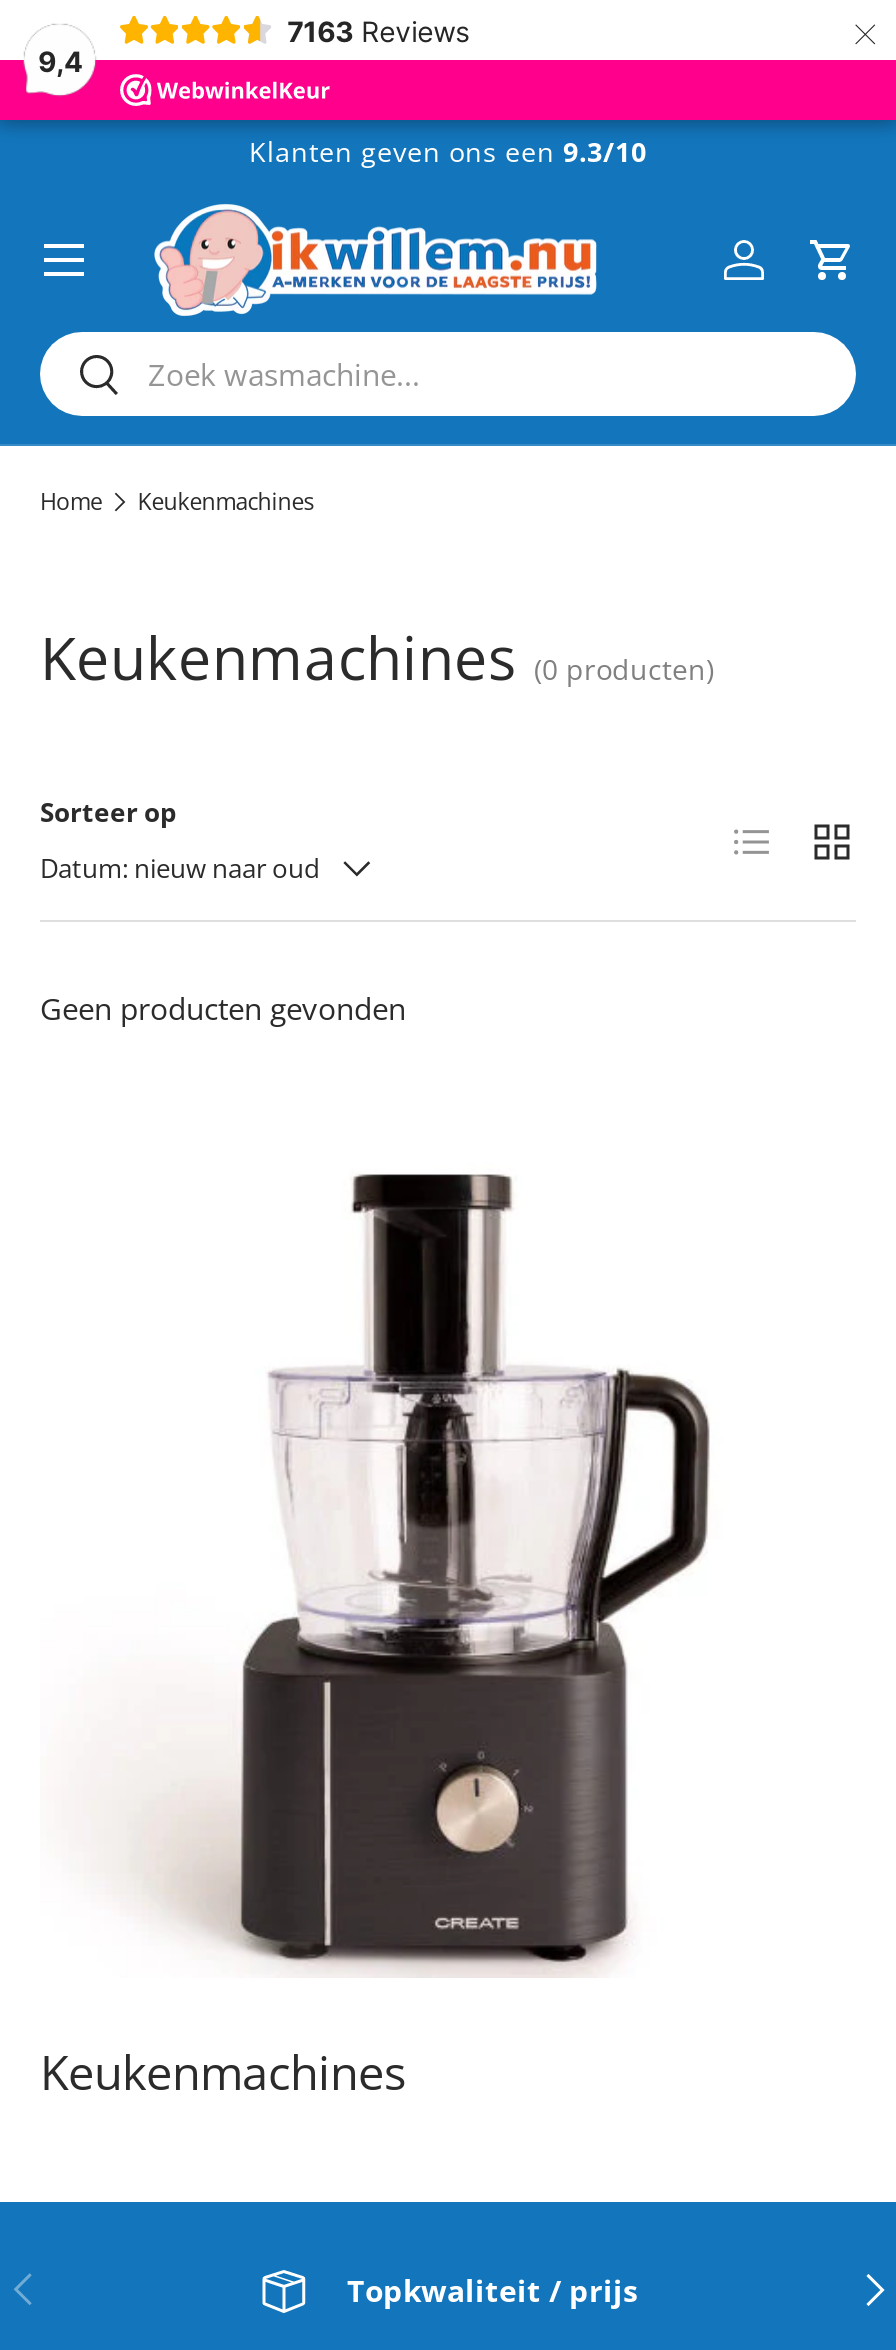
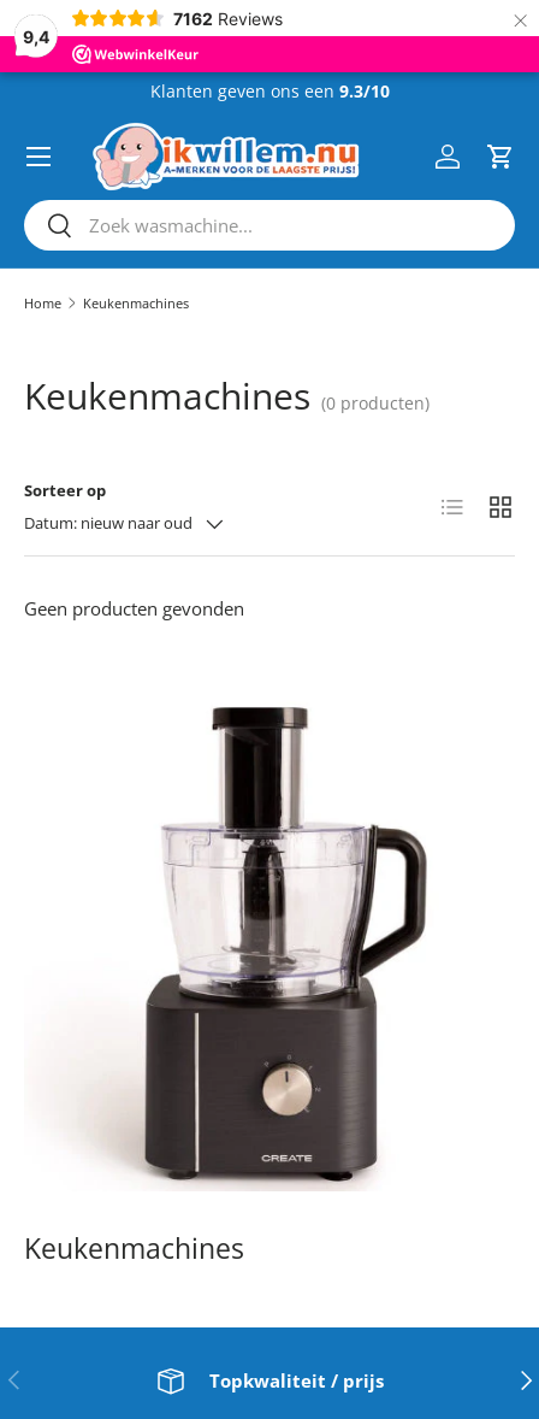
- 7163 Reviews
+ 7162 Reviews
